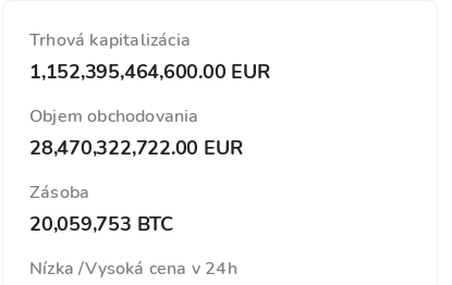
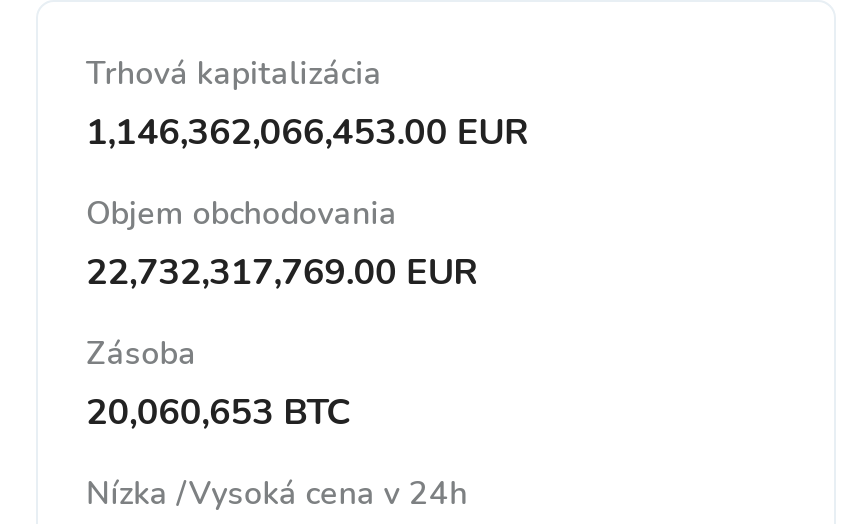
- 1,152,395,464,600.00 EUR
+ 1,146,362,066,453.00 EUR

- 28,470,322,722.00 EUR
+ 22,732,317,769.00 EUR

- 20,059,753 BTC
+ 20,060,653 BTC
